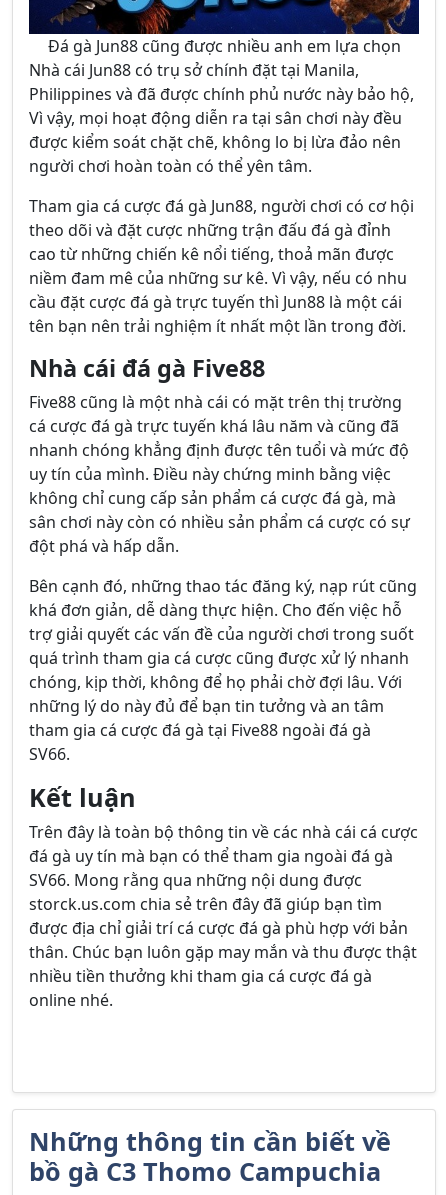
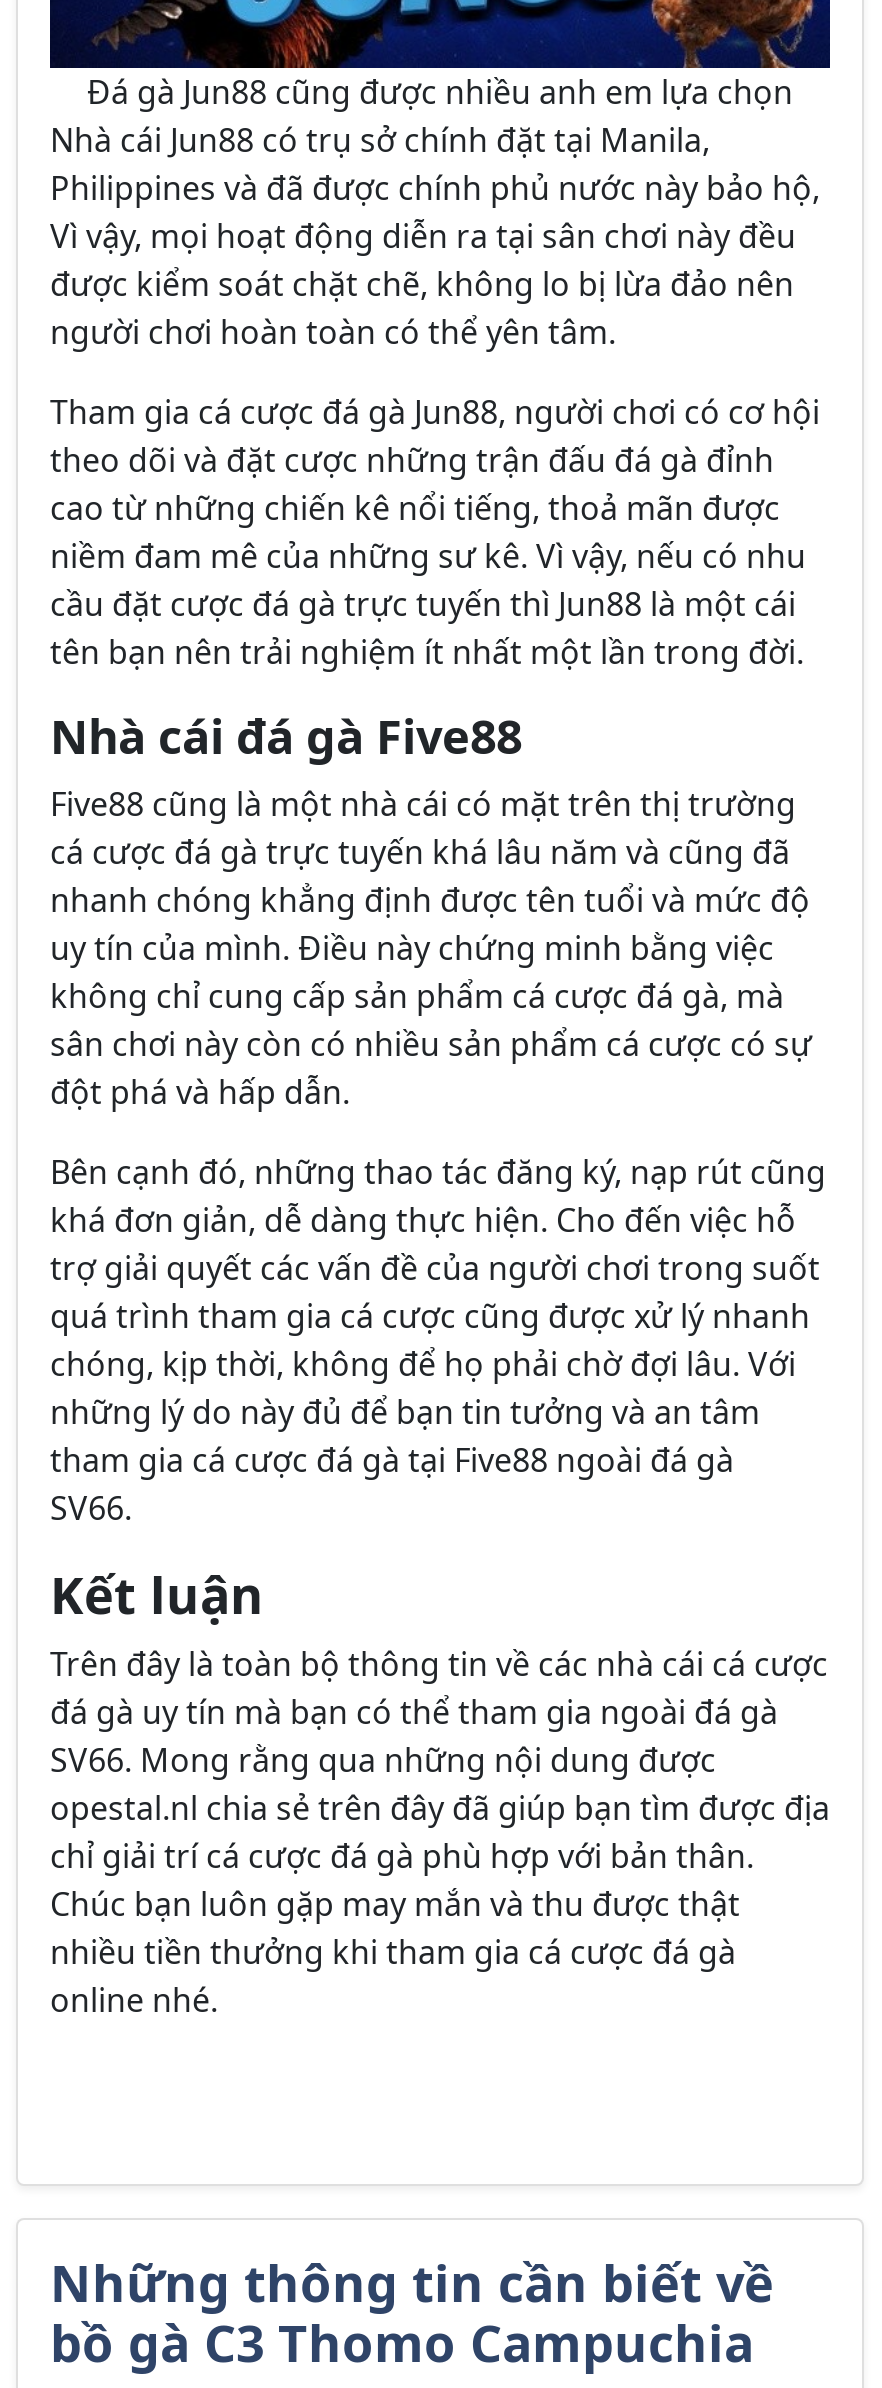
- storck.us.com chia sẻ trên đây đã giúp bạn tìm
- được địa chỉ giải trí cá cược đá gà phù hợp với bản
- thân. Chúc bạn luôn gặp may mắn và thu được thật
+ opestal.nl chia sẻ trên đây đã giúp bạn tìm được địa
+ chỉ giải trí cá cược đá gà phù hợp với bản thân.
+ Chúc bạn luôn gặp may mắn và thu được thật
